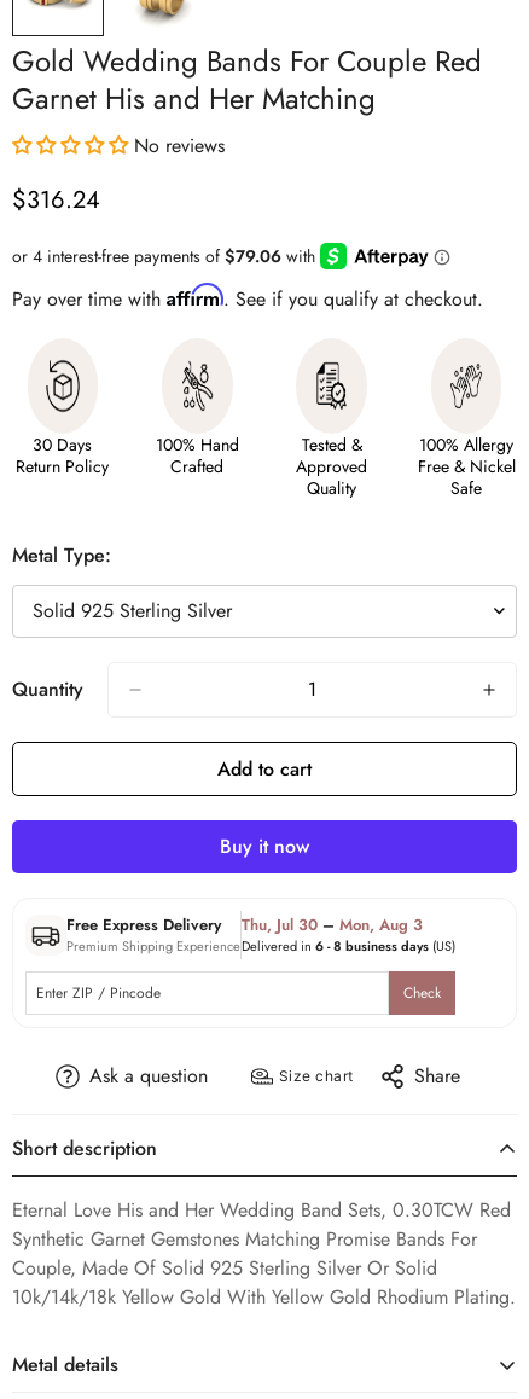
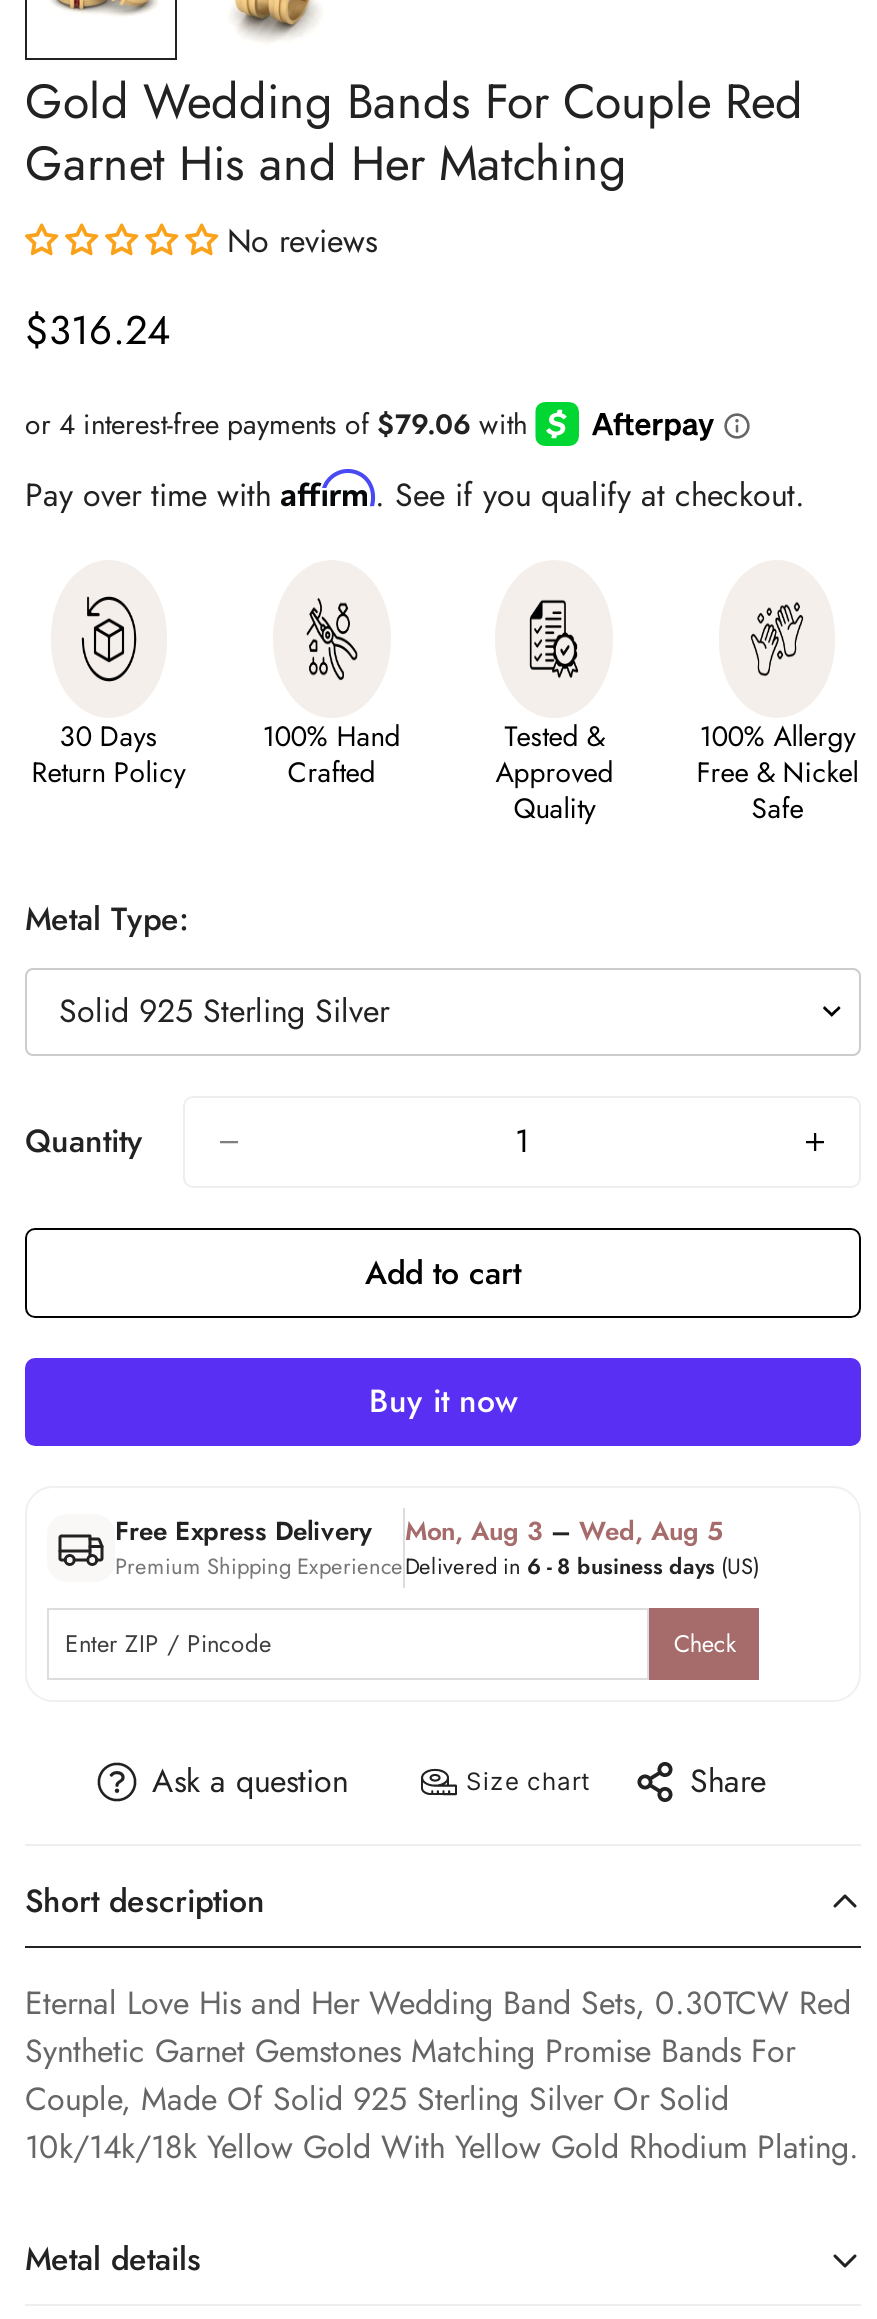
- Thu, Jul 30 – Mon, Aug 3
+ Mon, Aug 3 – Wed, Aug 5
